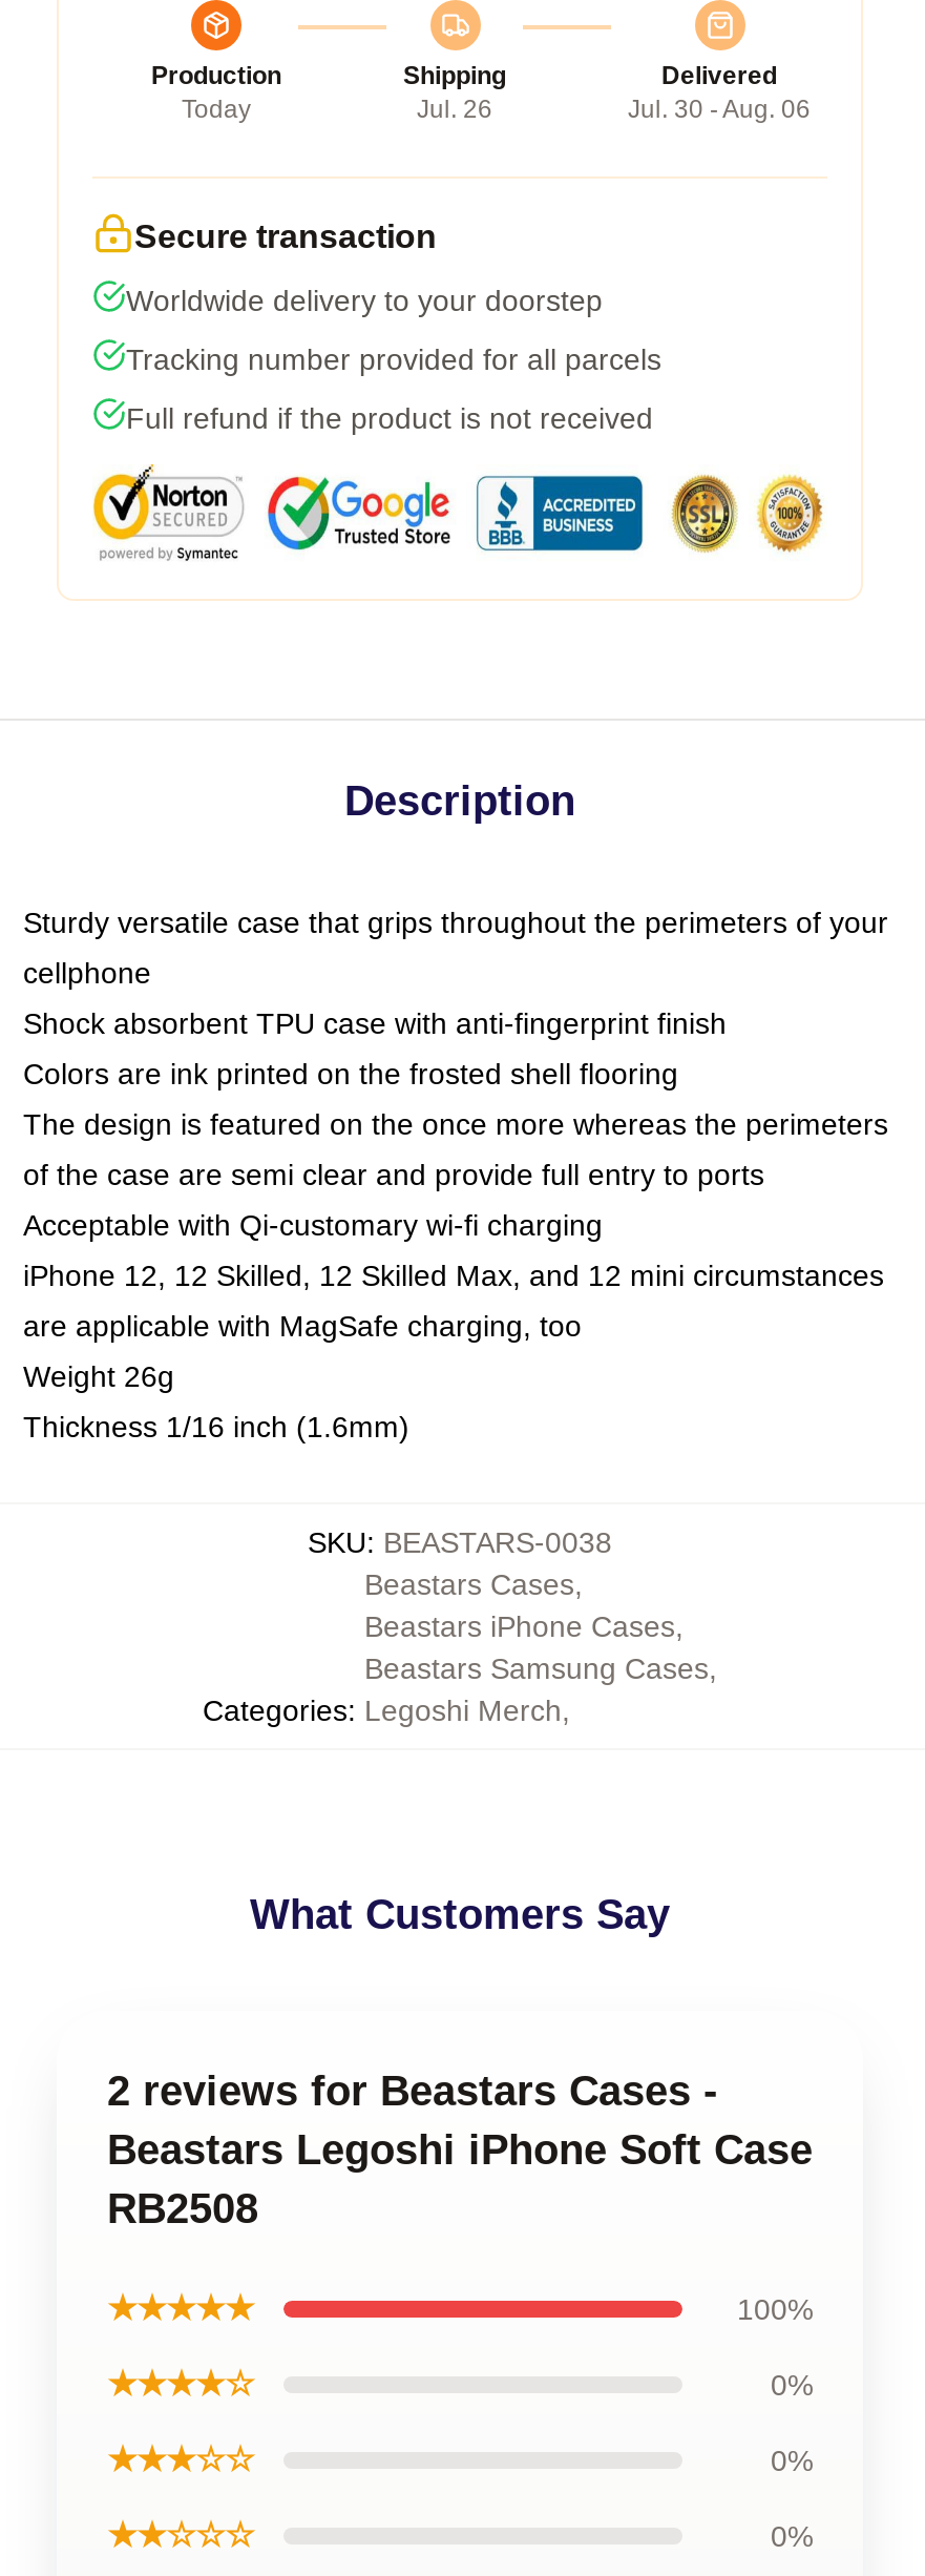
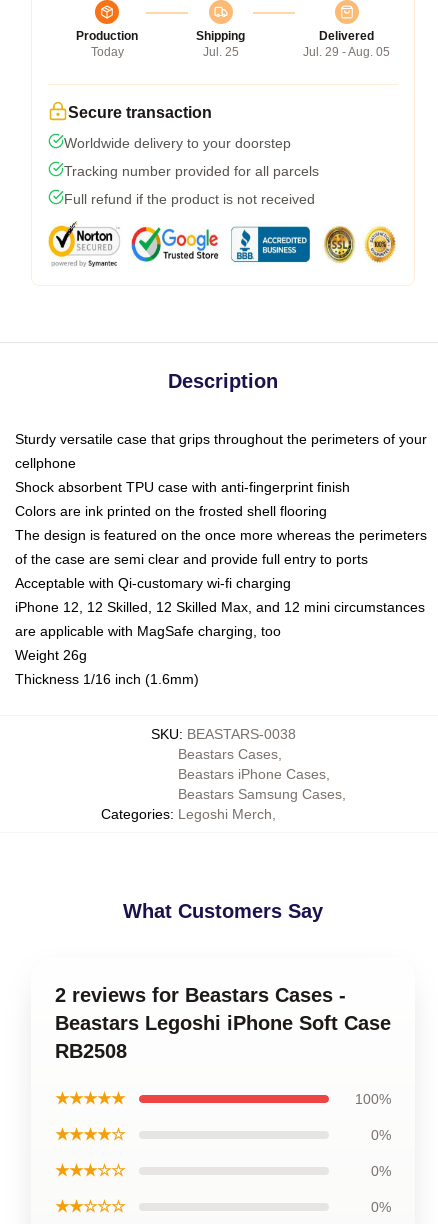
- Jul. 26
+ Jul. 25

- Jul. 30 - Aug. 06
+ Jul. 29 - Aug. 05
